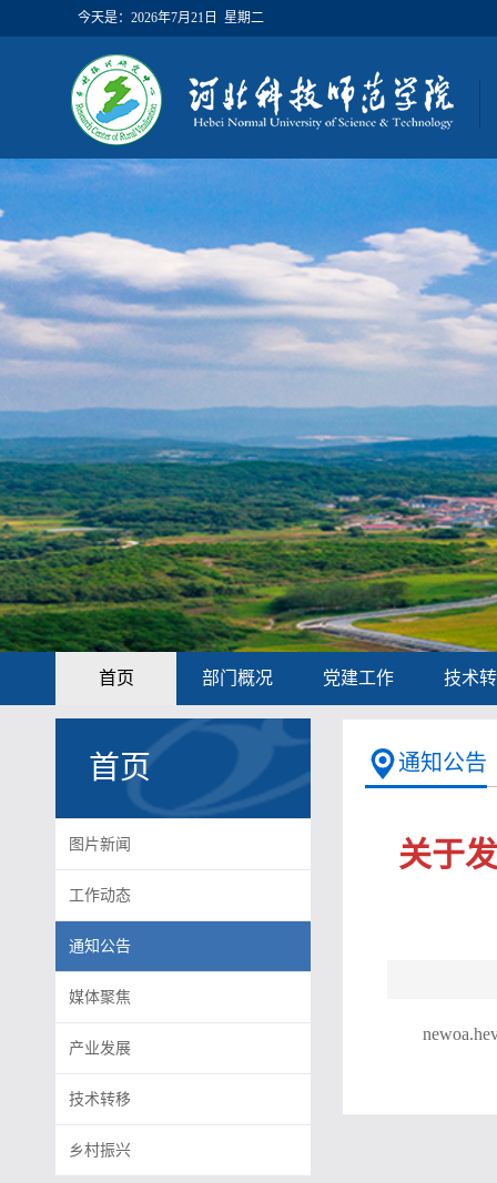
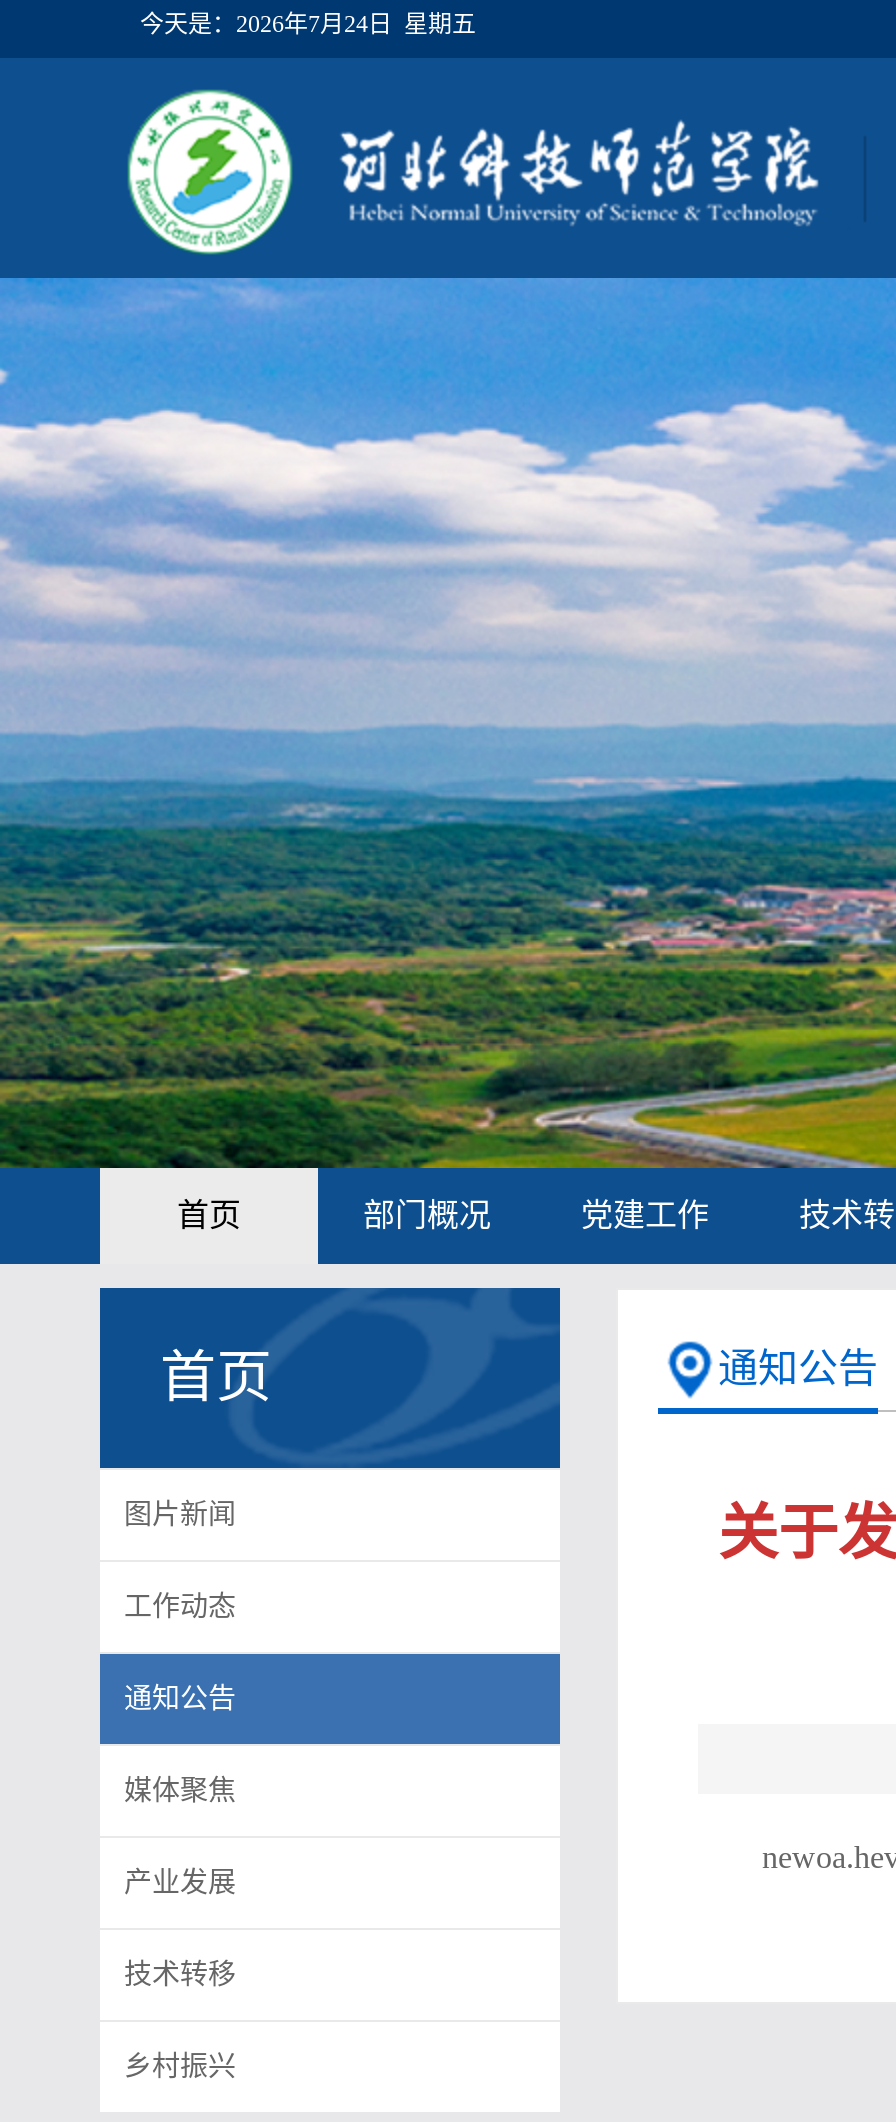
- 今天是：2026年7月21日 星期二
+ 今天是：2026年7月24日 星期五
